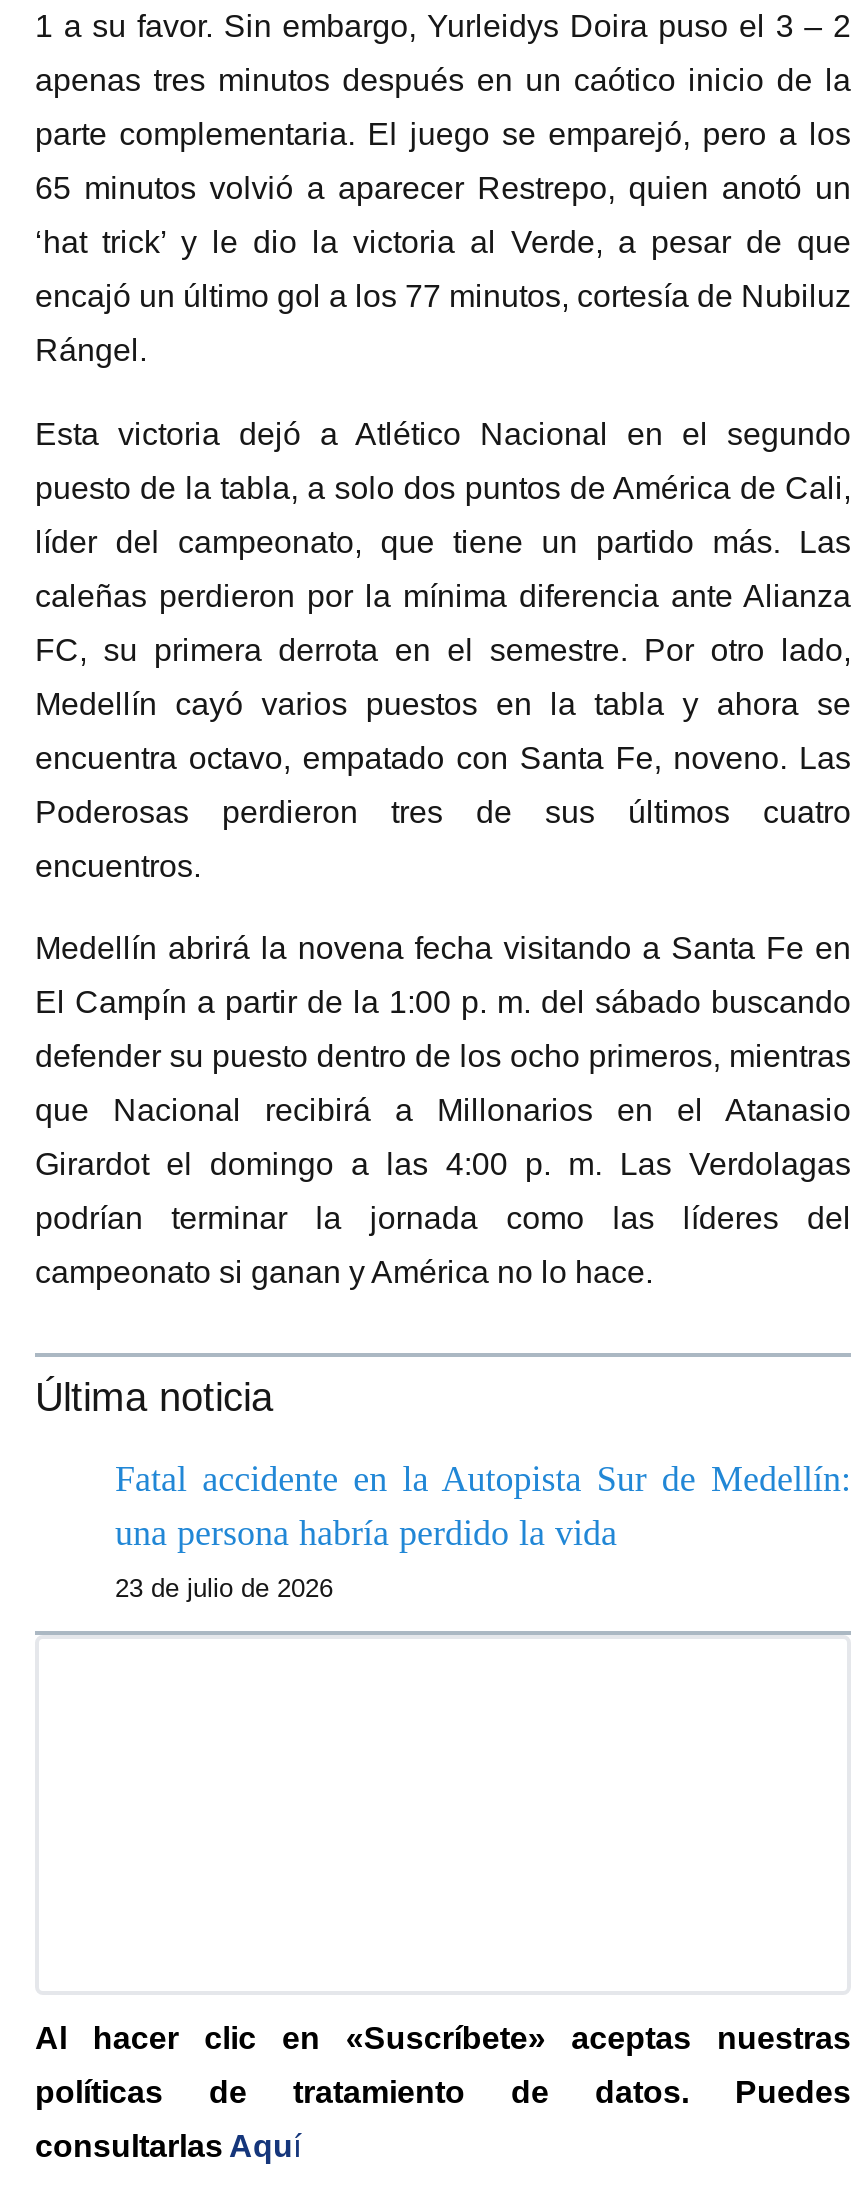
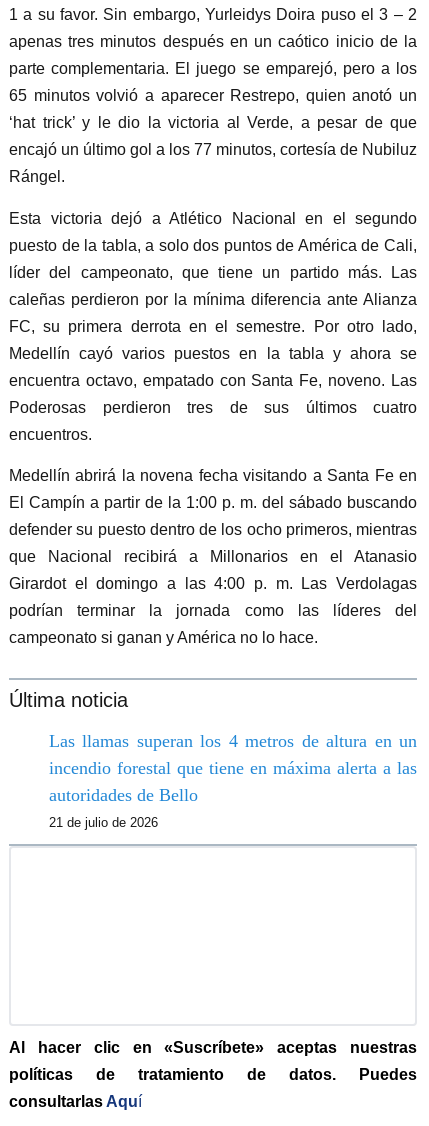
- Fatal accidente en la Autopista Sur de Medellín:
- una persona habría perdido la vida
+ Las llamas superan los 4 metros de altura en un
+ incendio forestal que tiene en máxima alerta a las
+ autoridades de Bello

- 23 de julio de 2026
+ 21 de julio de 2026
